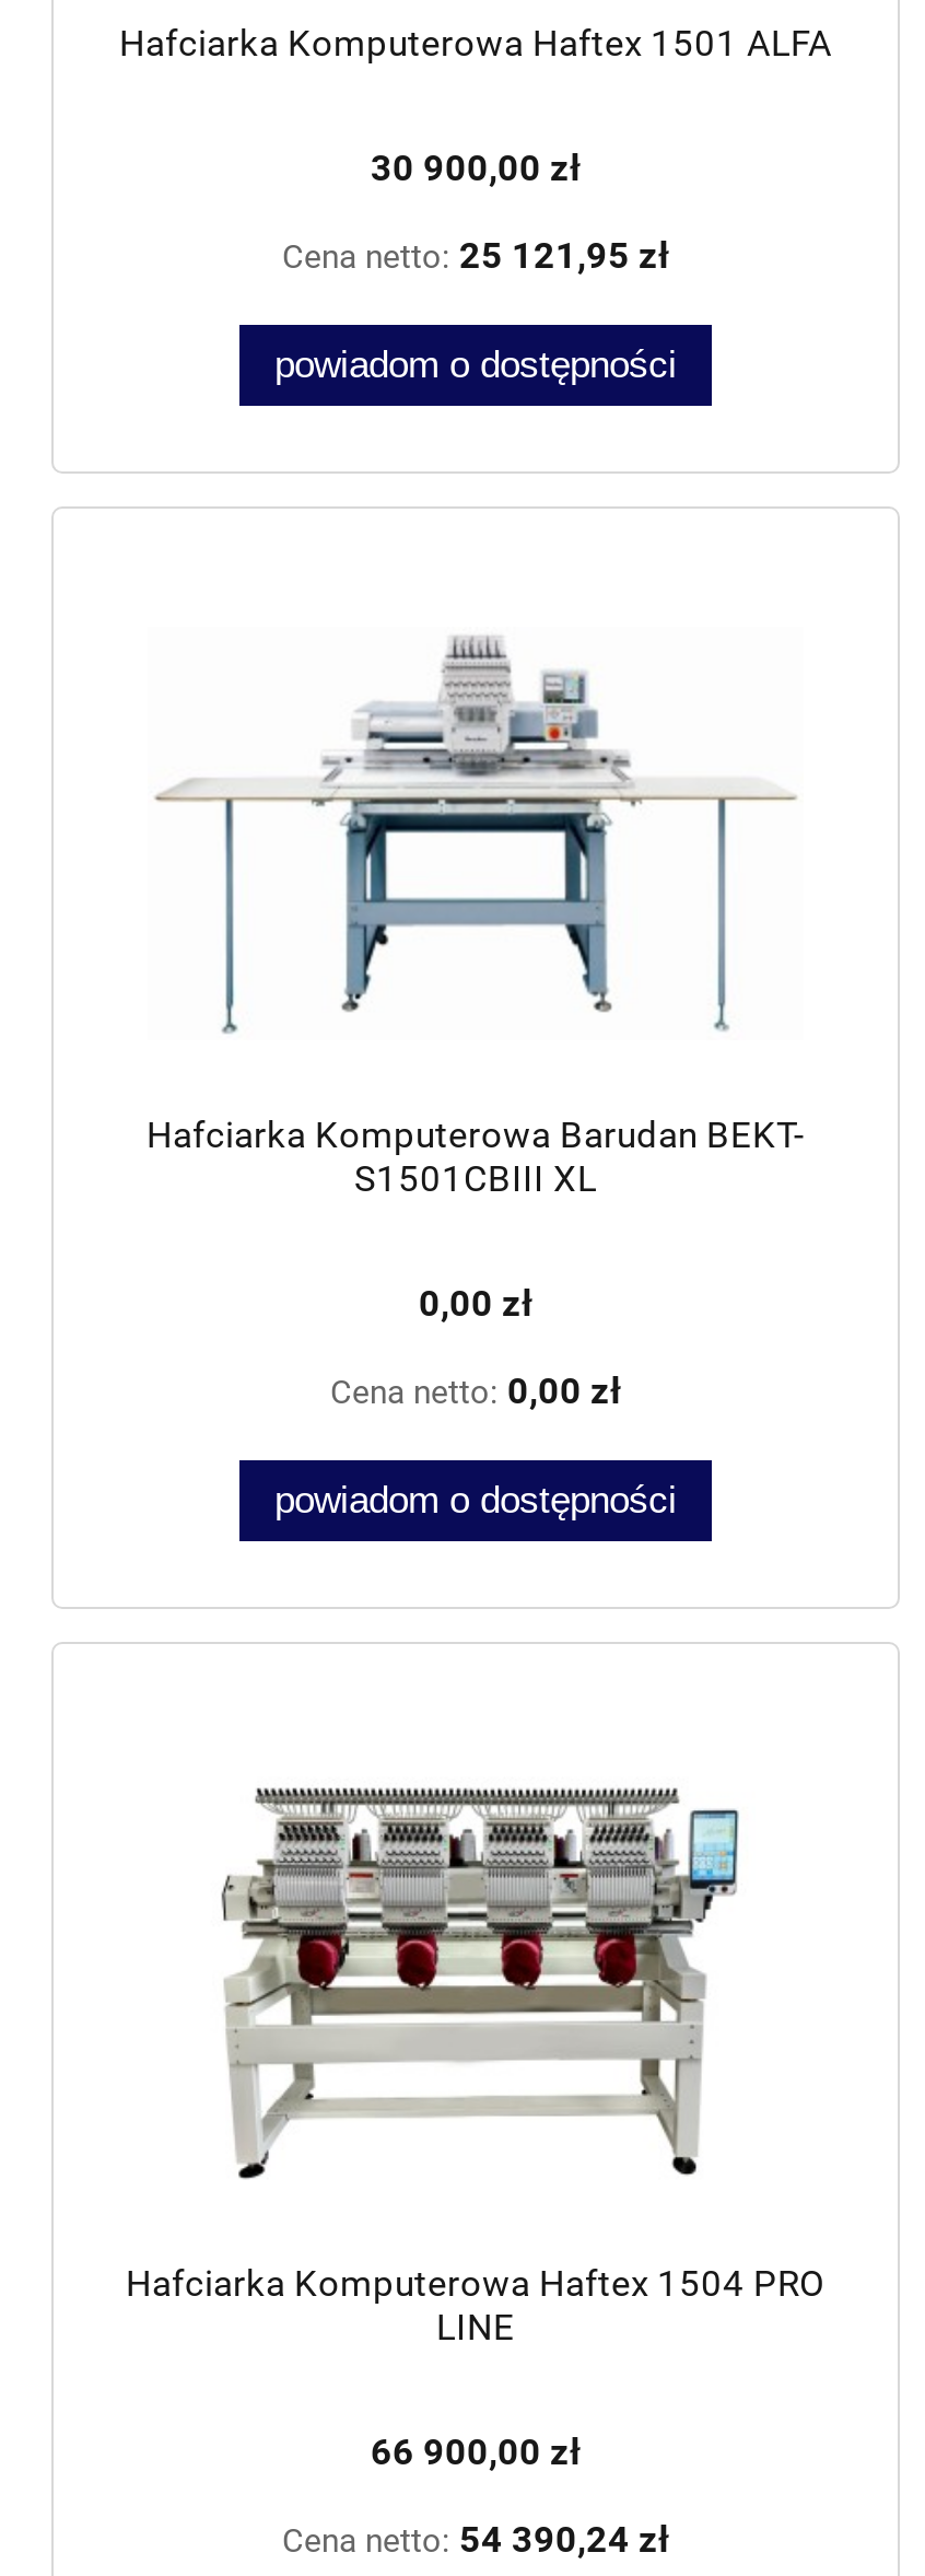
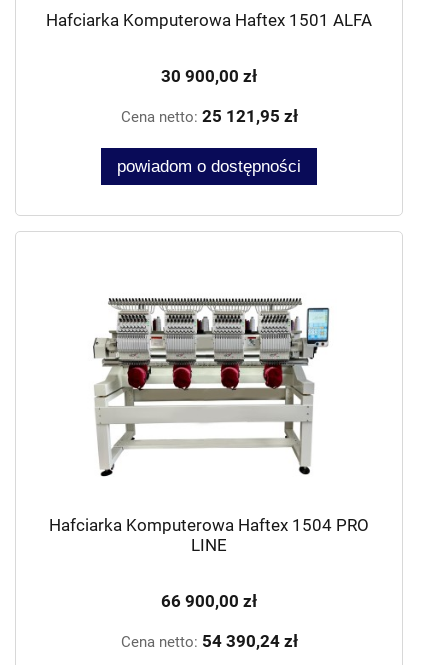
- [image]
- Hafciarka Komputerowa Barudan BEKT-
- S1501CBIII XL
- 0,00 zł
- Cena netto: 0,00 zł
- powiadom o dostępności
